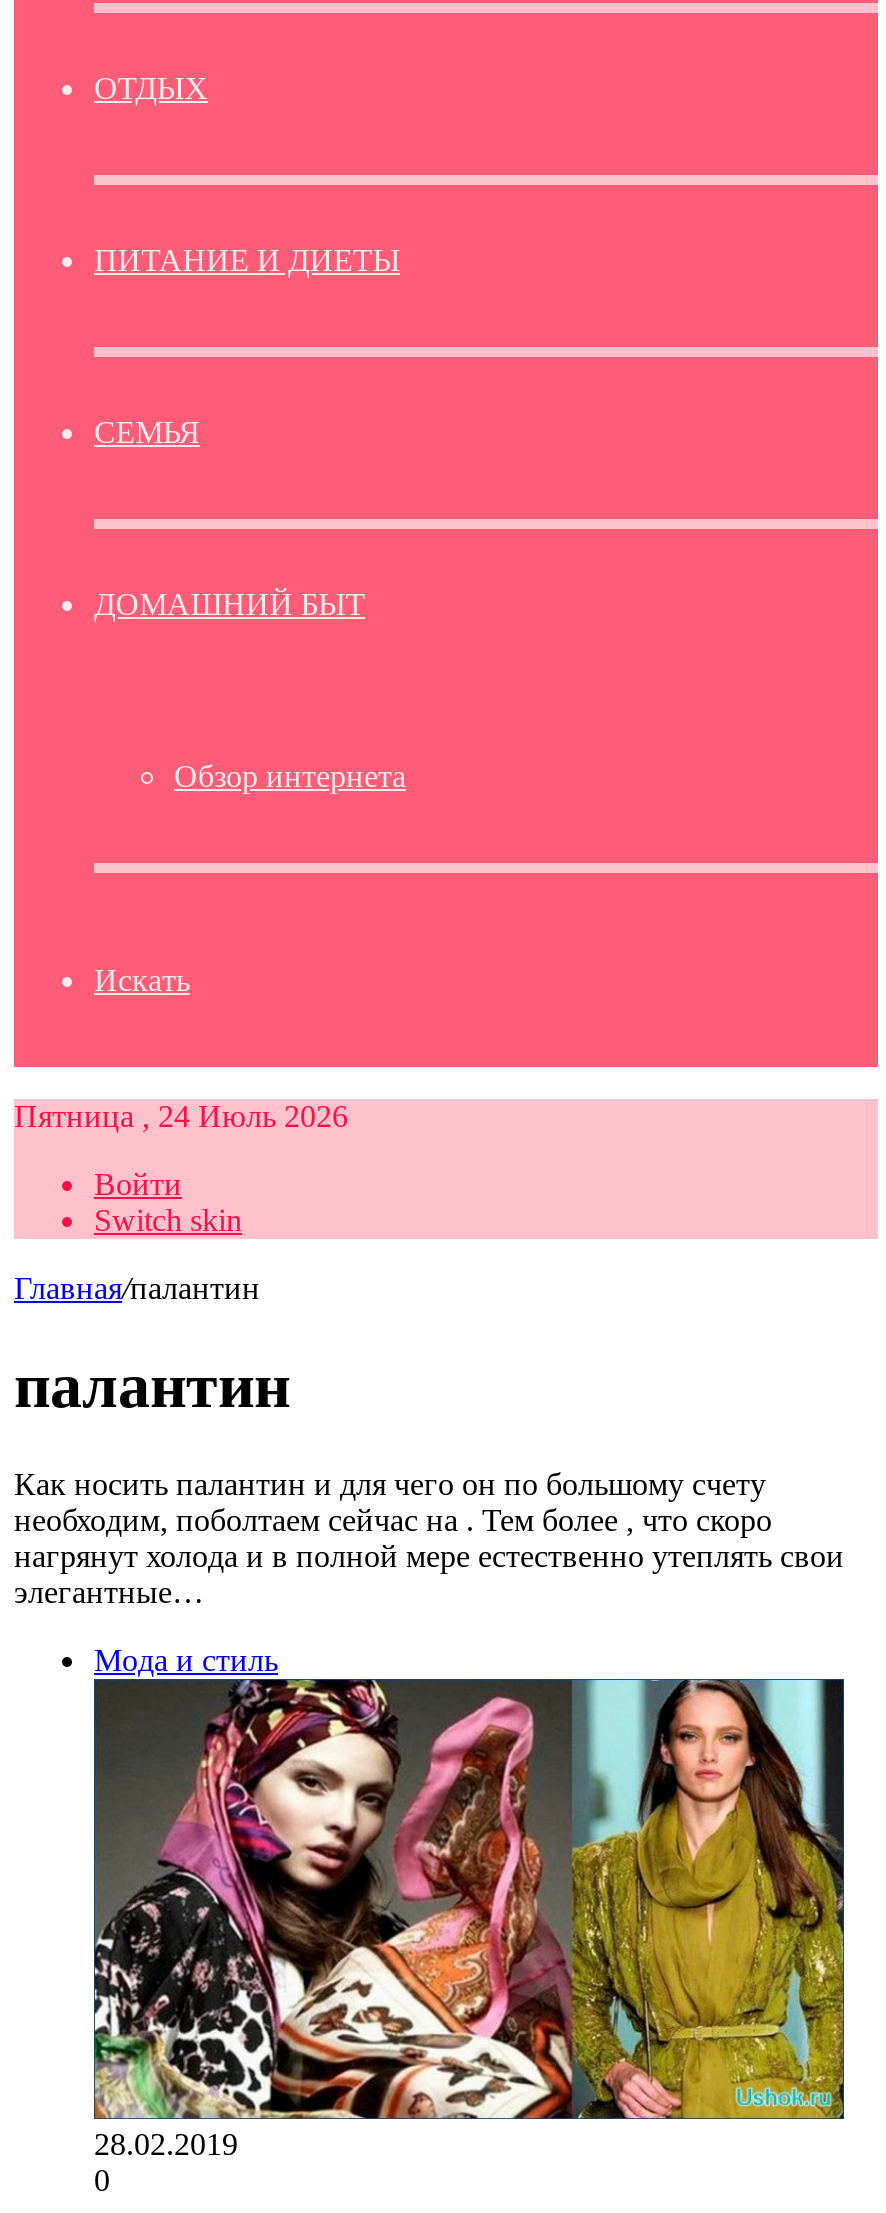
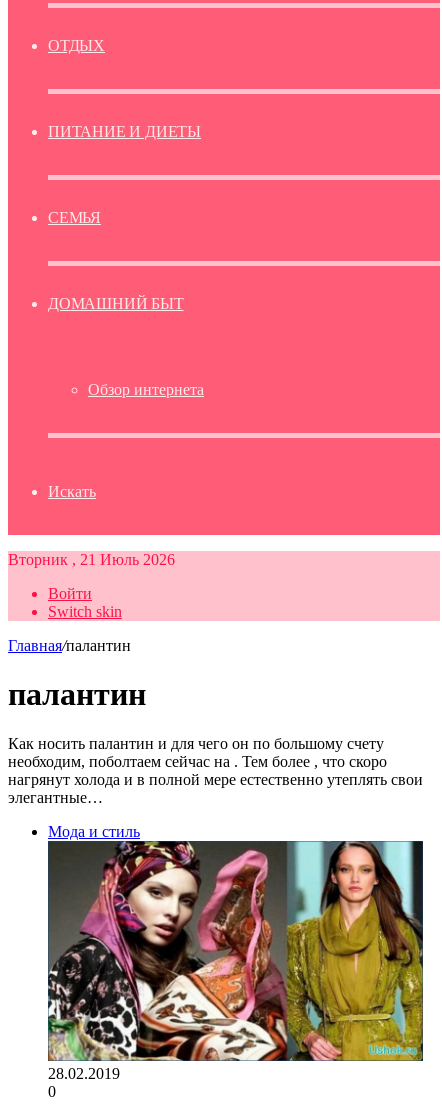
- Пятница , 24 Июль 2026
+ Вторник , 21 Июль 2026
